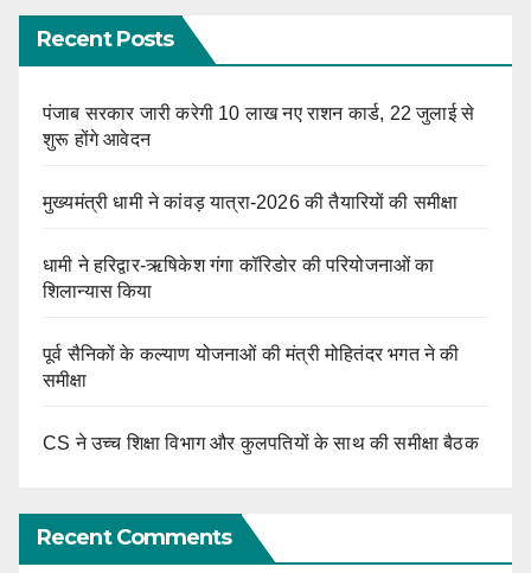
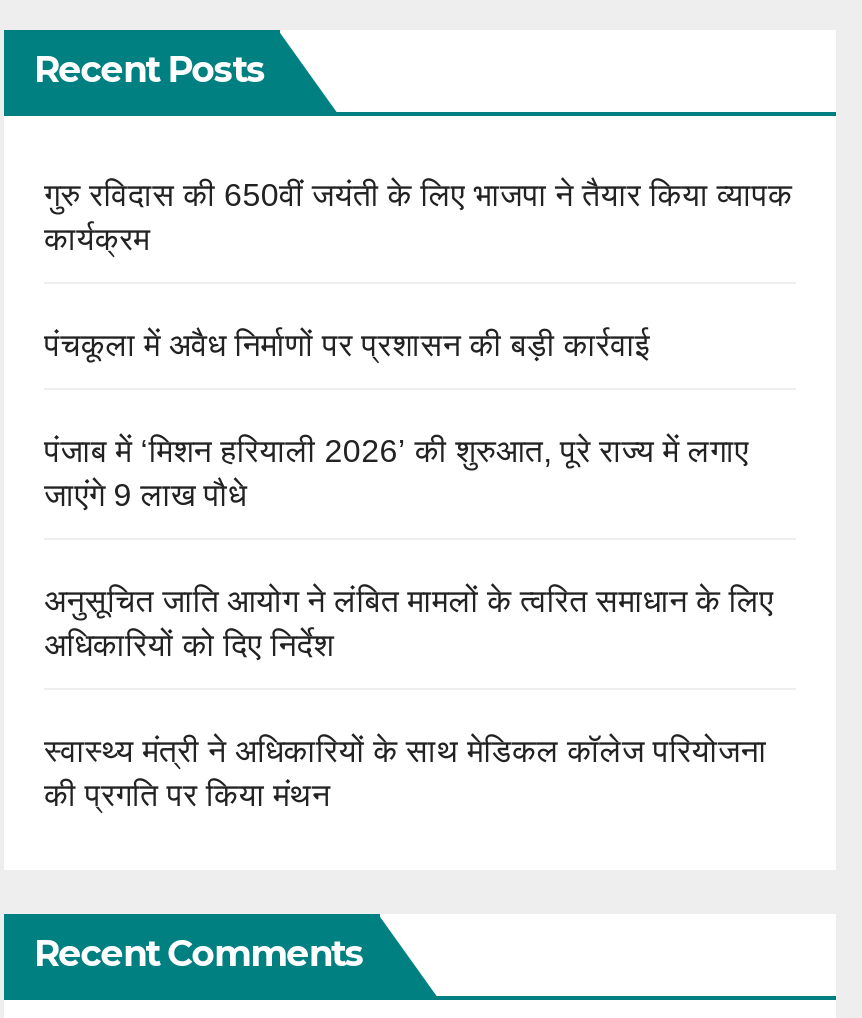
- पंजाब सरकार जारी करेगी 10 लाख नए राशन कार्ड, 22 जुलाई से
- शुरू होंगे आवेदन
+ गुरु रविदास की 650वीं जयंती के लिए भाजपा ने तैयार किया व्यापक
+ कार्यक्रम

- मुख्यमंत्री धामी ने कांवड़ यात्रा-2026 की तैयारियों की समीक्षा
+ पंचकूला में अवैध निर्माणों पर प्रशासन की बड़ी कार्रवाई

- धामी ने हरिद्वार-ऋषिकेश गंगा कॉरिडोर की परियोजनाओं का
- शिलान्यास किया
+ पंजाब में ‘मिशन हरियाली 2026’ की शुरुआत, पूरे राज्य में लगाए
+ जाएंगे 9 लाख पौधे

- पूर्व सैनिकों के कल्याण योजनाओं की मंत्री मोहितंदर भगत ने की
- समीक्षा
+ अनुसूचित जाति आयोग ने लंबित मामलों के त्वरित समाधान के लिए
+ अधिकारियों को दिए निर्देश

- CS ने उच्च शिक्षा विभाग और कुलपतियों के साथ की समीक्षा बैठक
+ स्वास्थ्य मंत्री ने अधिकारियों के साथ मेडिकल कॉलेज परियोजना
+ की प्रगति पर किया मंथन
